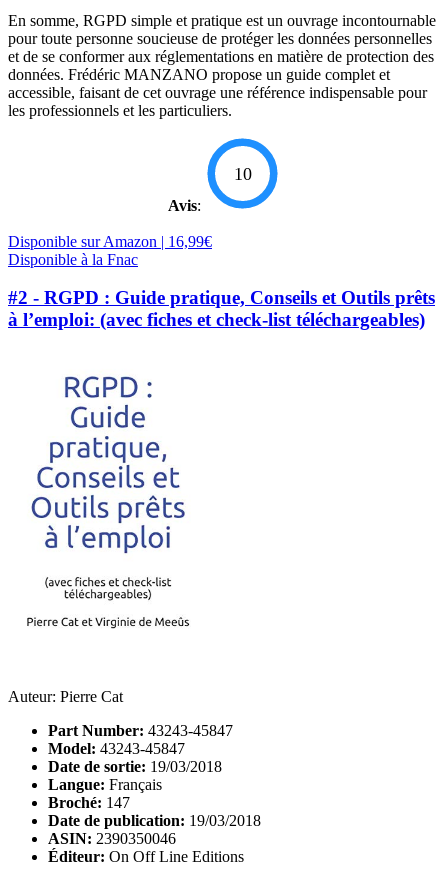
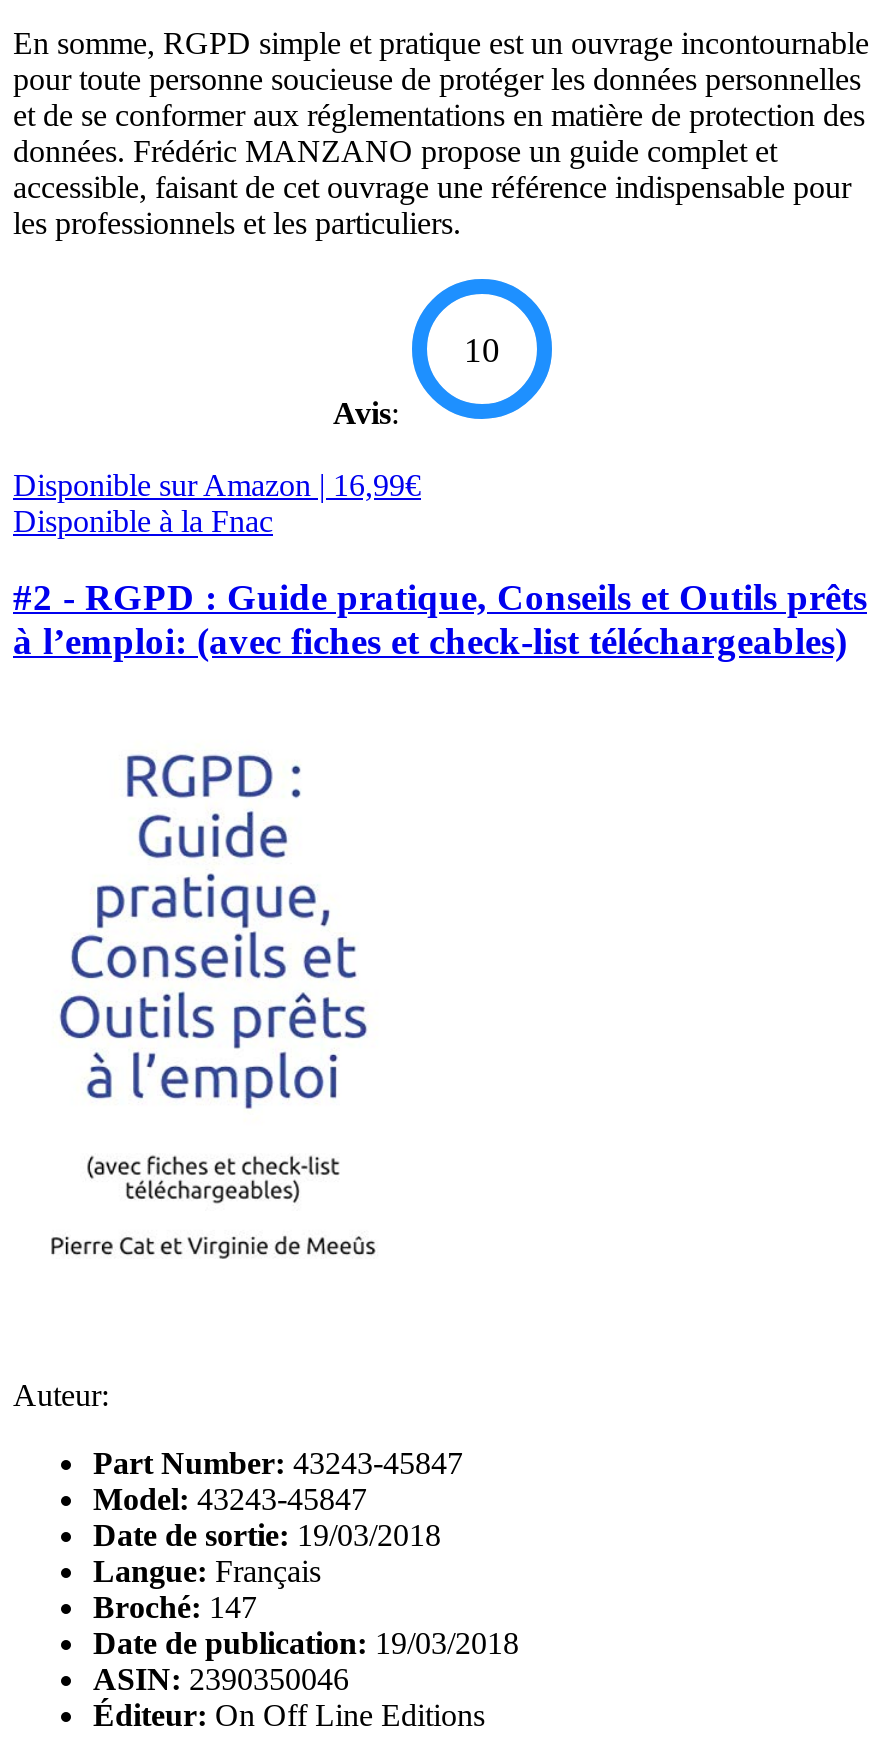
- Auteur: Pierre Cat
+ Auteur:
